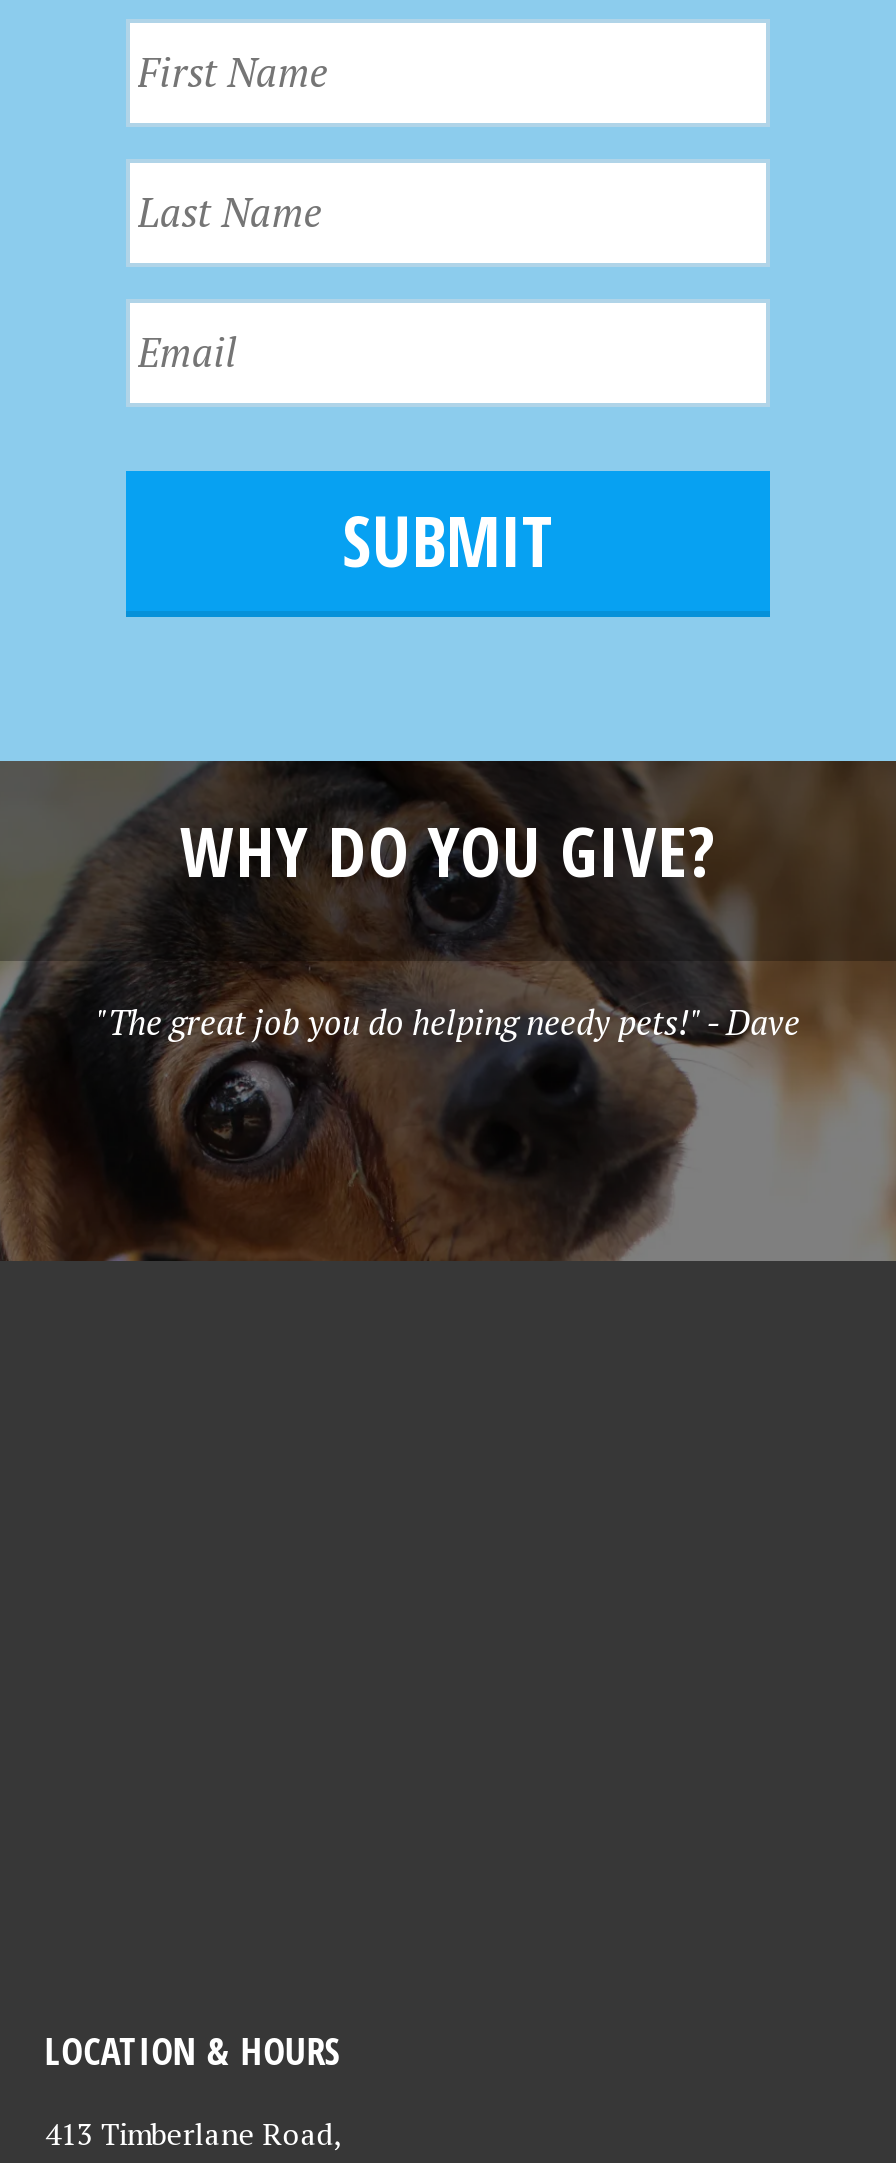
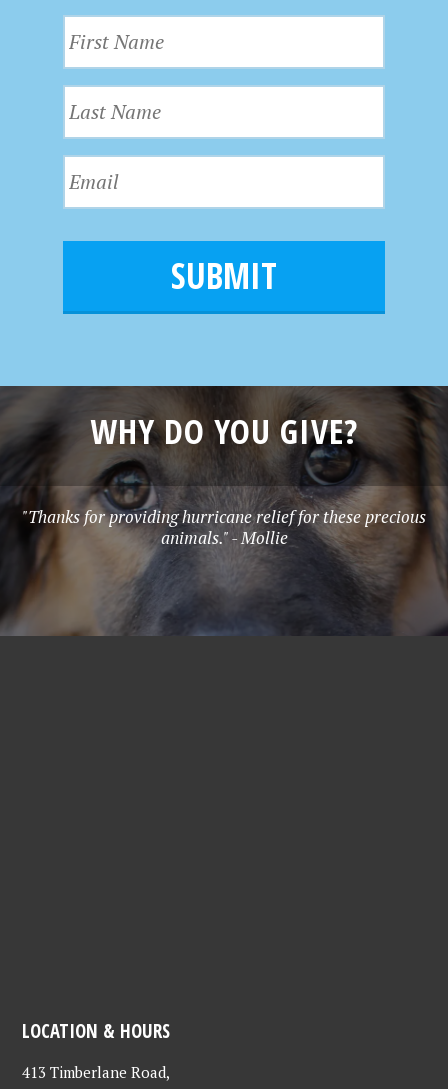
- [image]
- "The great job you do helping needy pets!" - Dave
+ [image]
+ "Thanks for providing hurricane relief for these precious
+ animals." - Mollie
